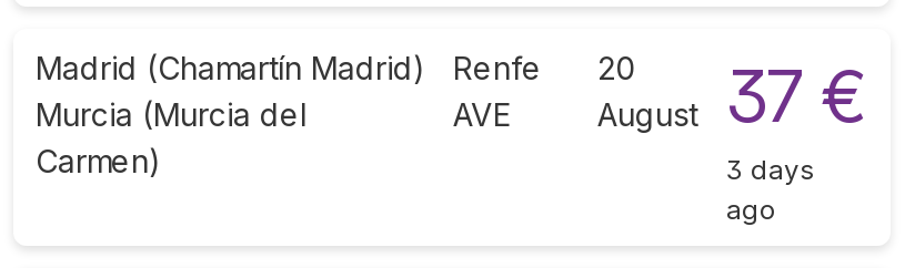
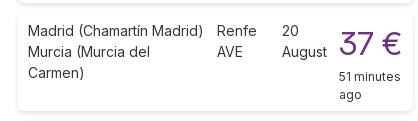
- 3 days
+ 51 minutes
